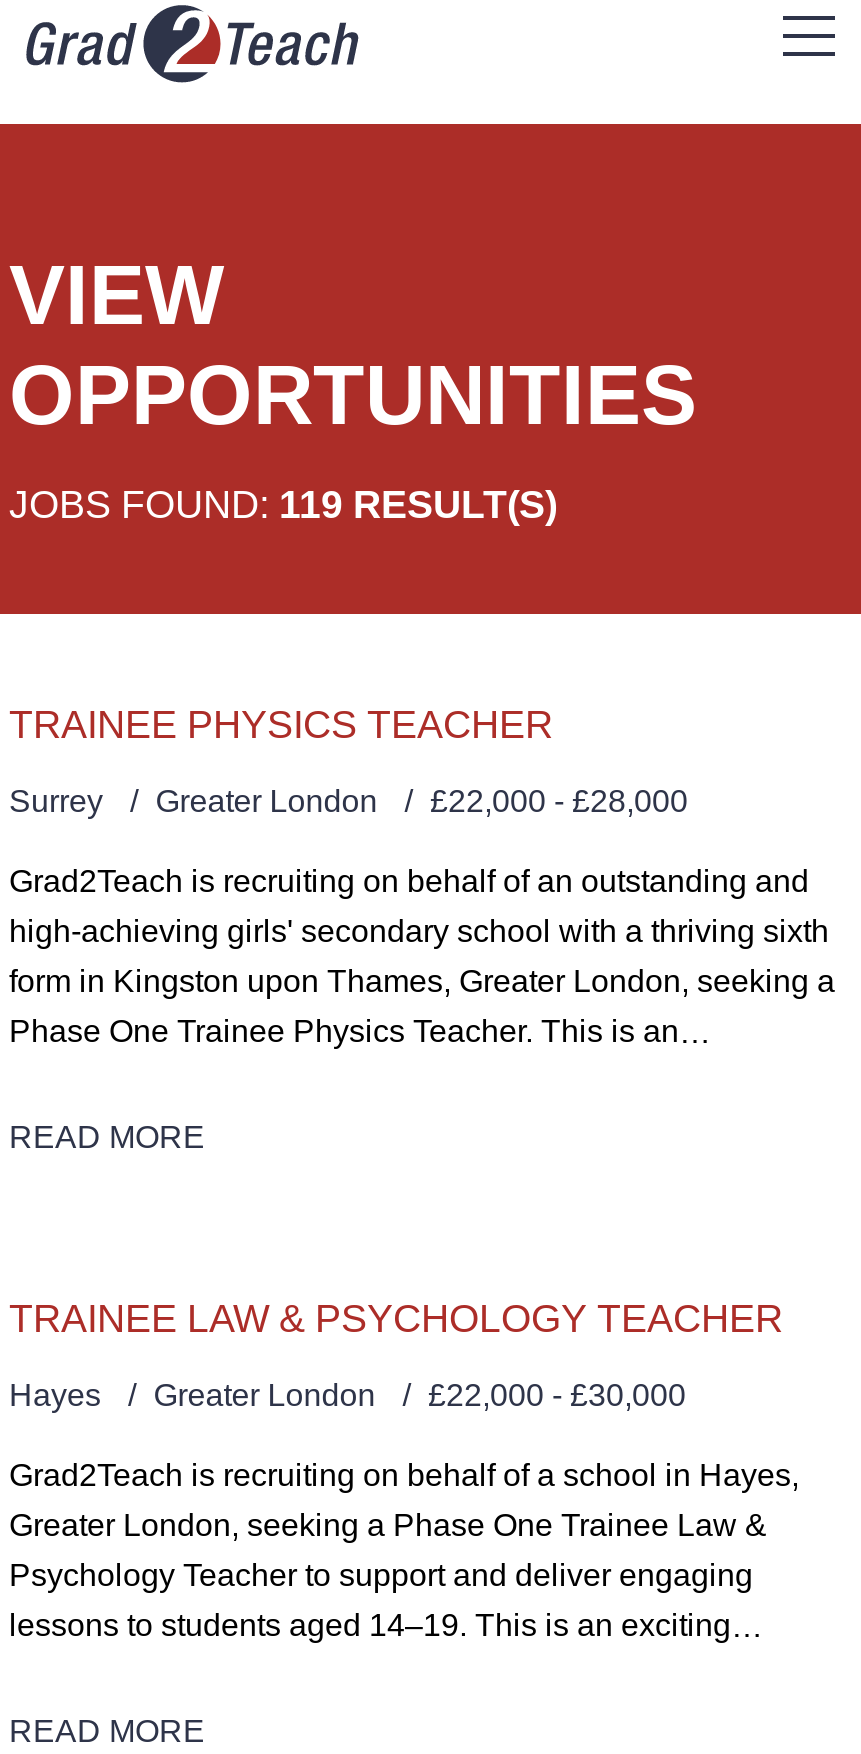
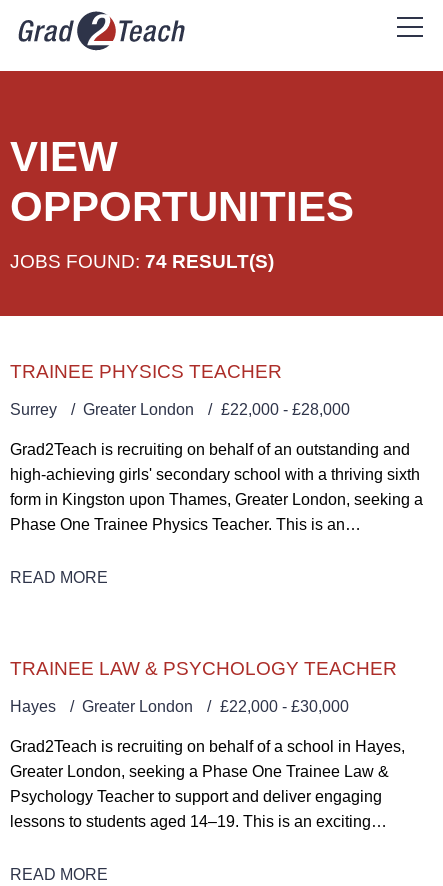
- JOBS FOUND: 119 RESULT(S)
+ JOBS FOUND: 74 RESULT(S)
